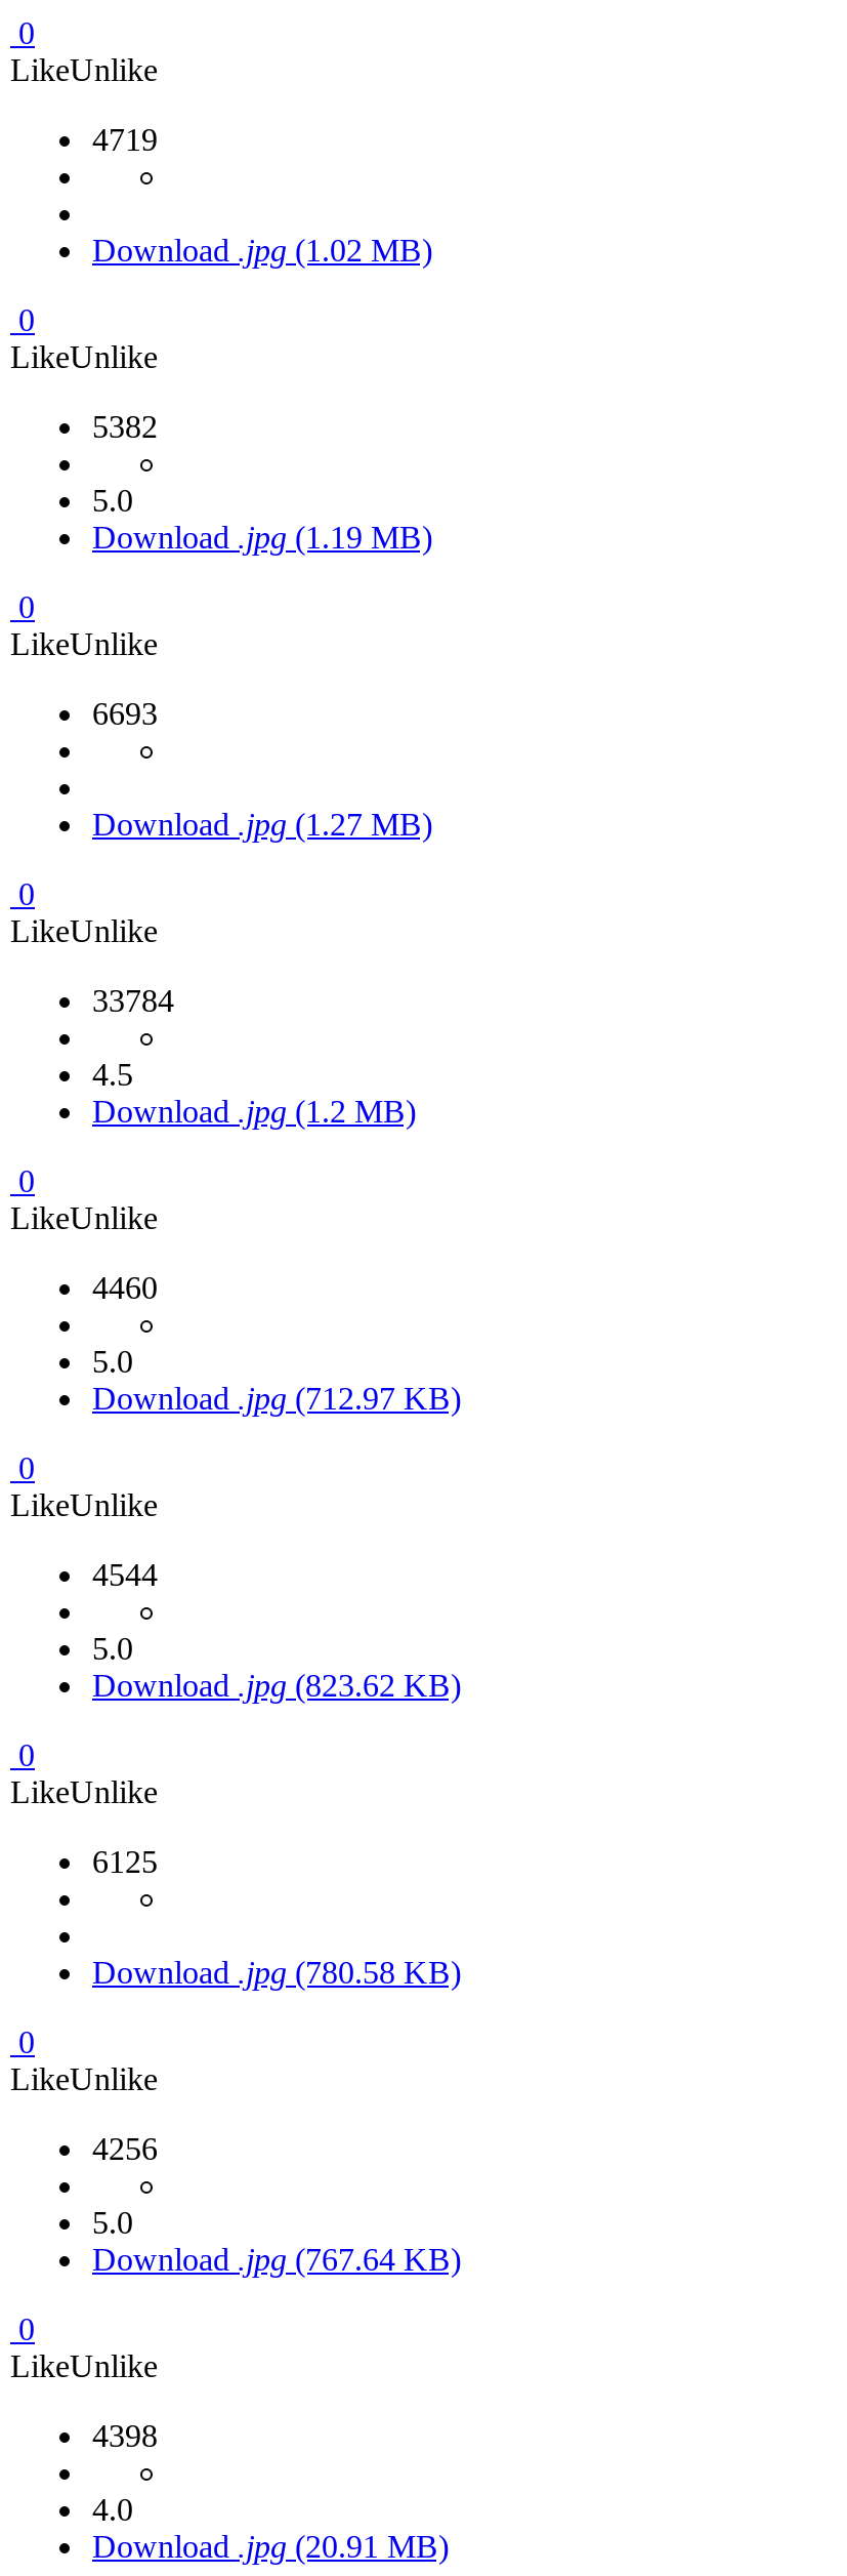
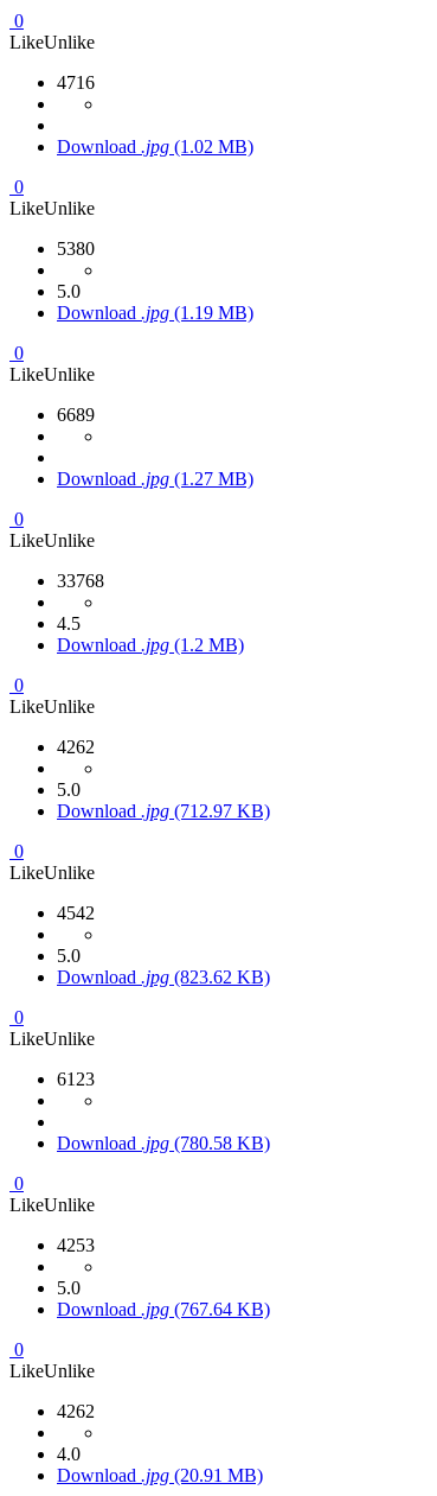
- 4719
+ 4716

- 5382
+ 5380

- 6693
+ 6689

- 33784
+ 33768

- 4460
+ 4262

- 4544
+ 4542

- 6125
+ 6123

- 4256
+ 4253

- 4398
+ 4262
